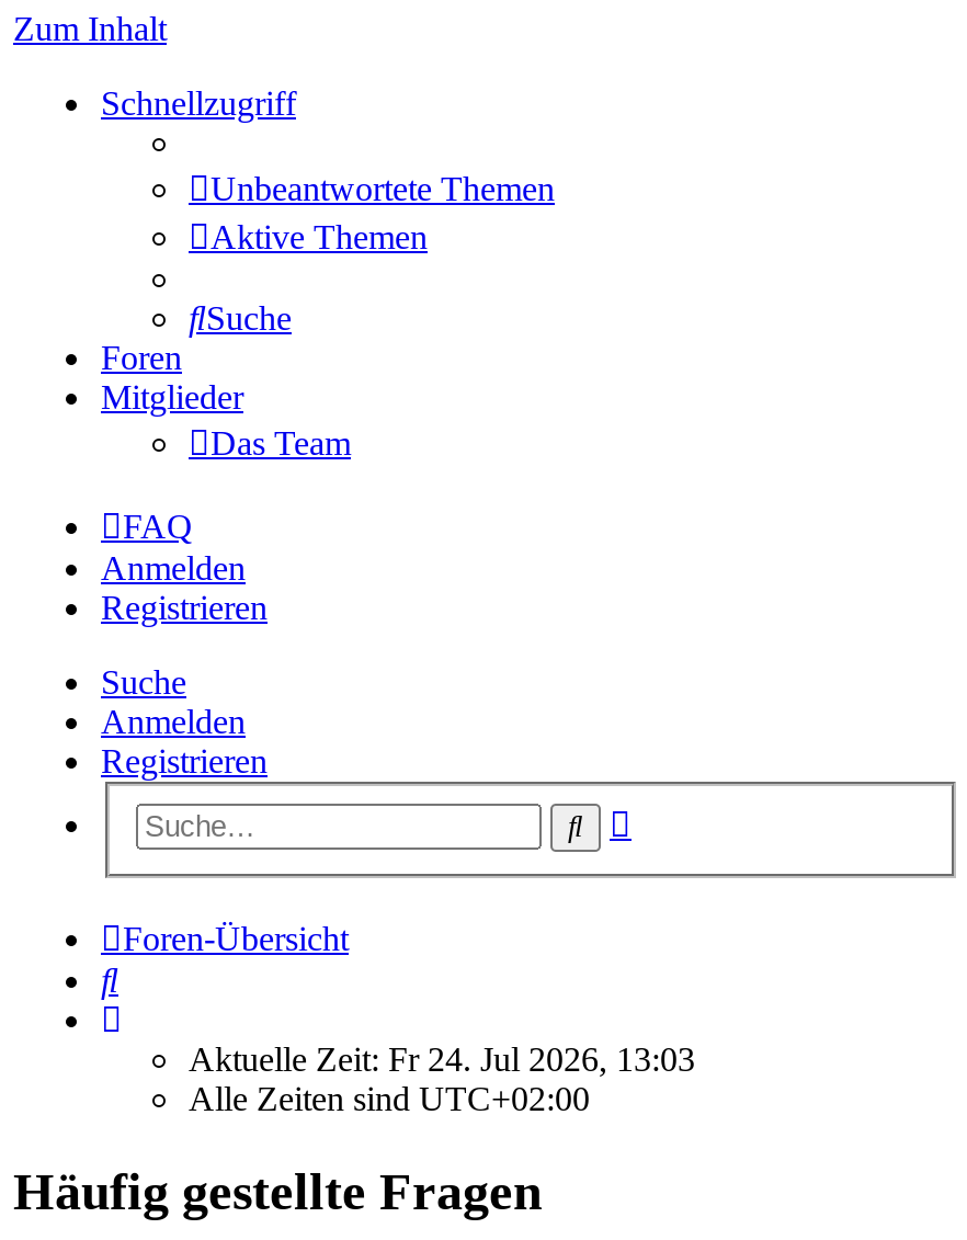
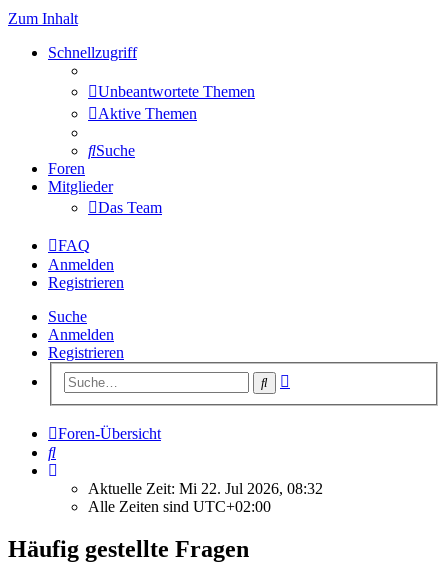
- Aktuelle Zeit: Fr 24. Jul 2026, 13:03
+ Aktuelle Zeit: Mi 22. Jul 2026, 08:32
